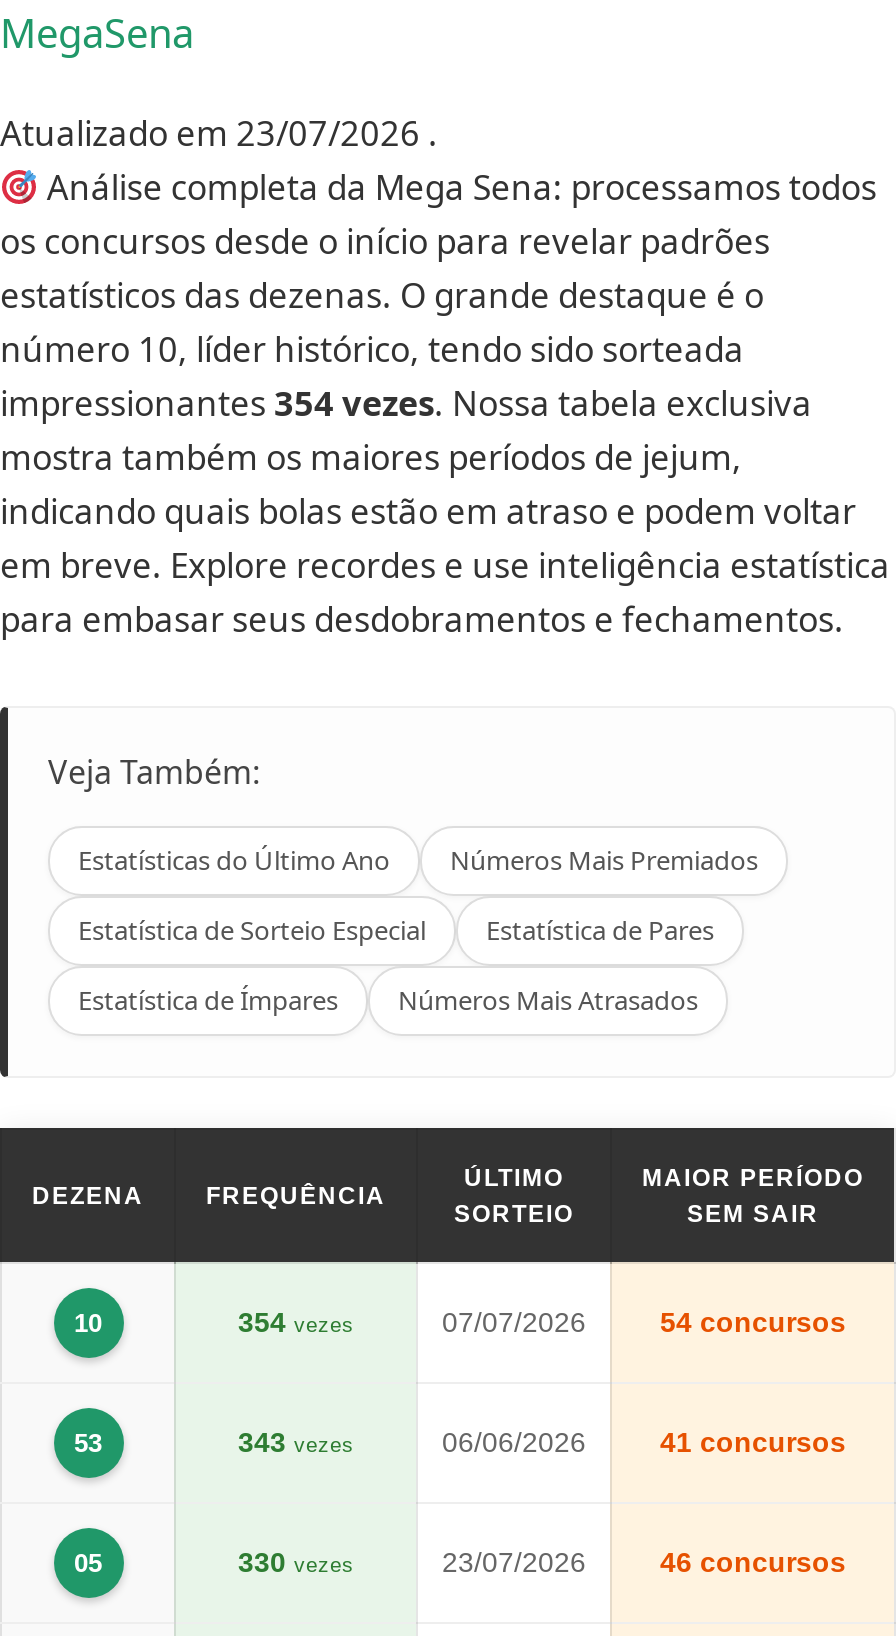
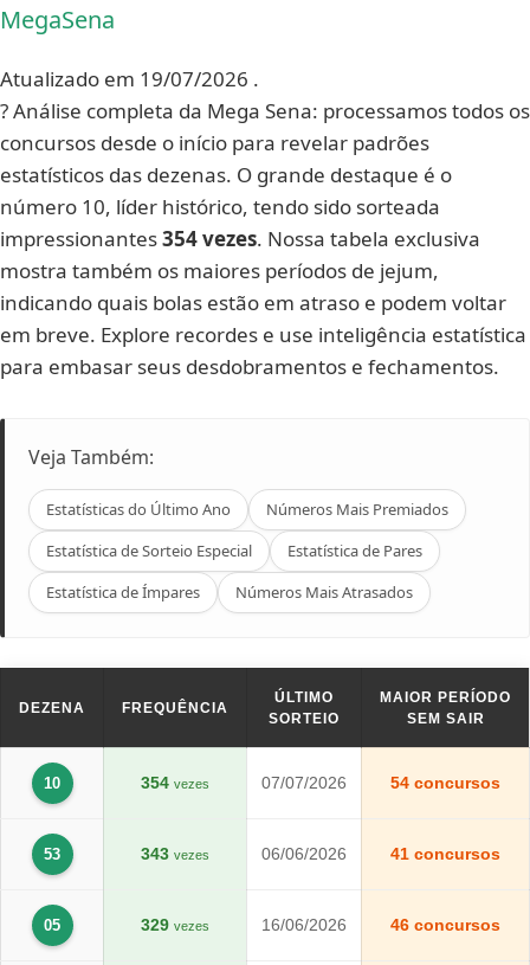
- Atualizado em 23/07/2026 .
- Análise completa da Mega Sena: processamos todos
- os concursos desde o início para revelar padrões
+ Atualizado em 19/07/2026 .
+ ? Análise completa da Mega Sena: processamos todos os
+ concursos desde o início para revelar padrões

- 330 vezes
+ 329 vezes

- 23/07/2026
+ 16/06/2026
